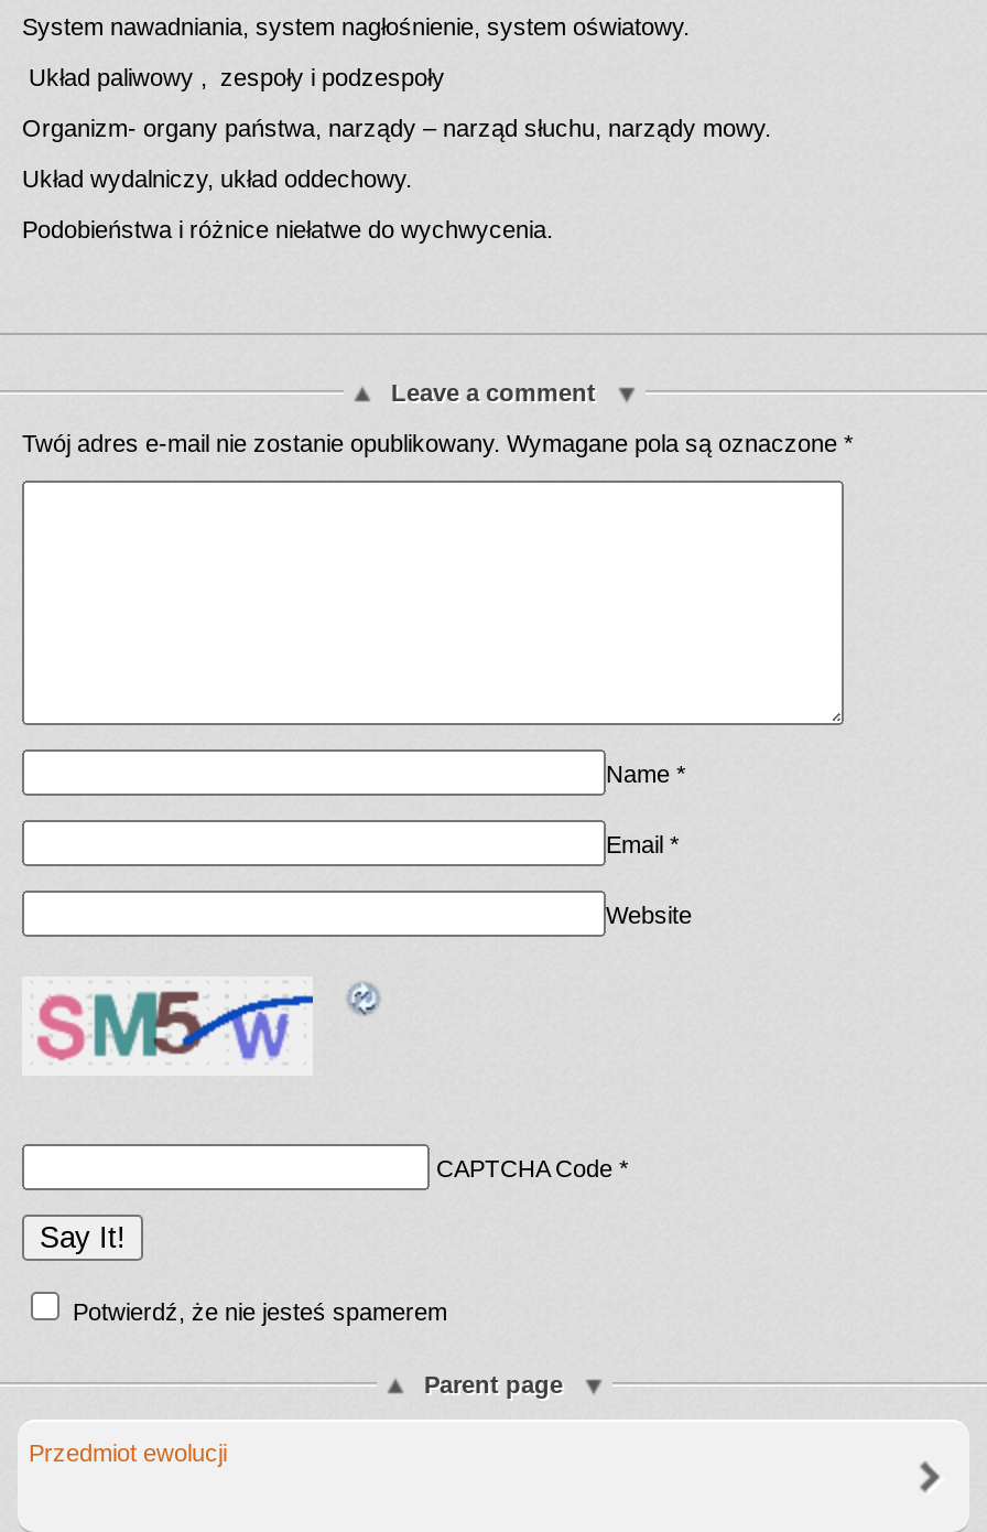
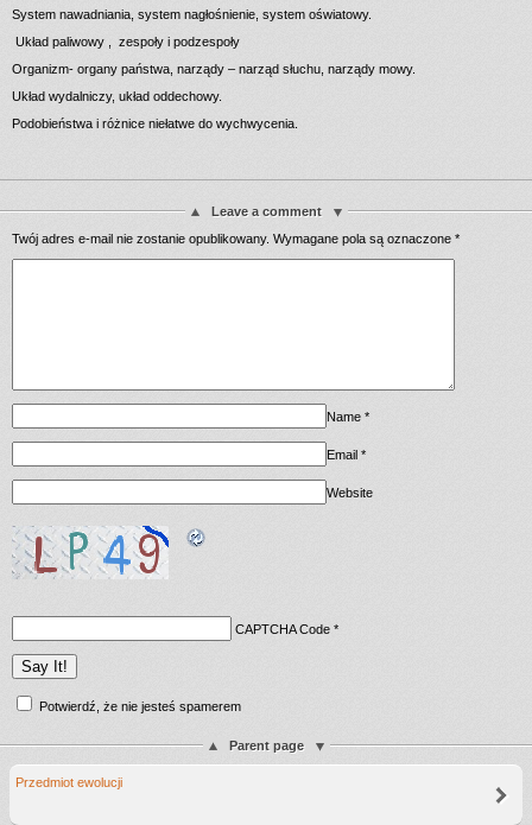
- [image]
+ [image]
